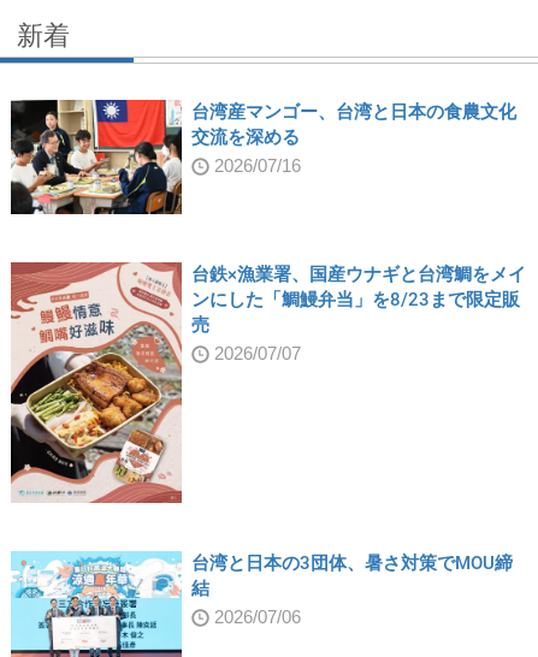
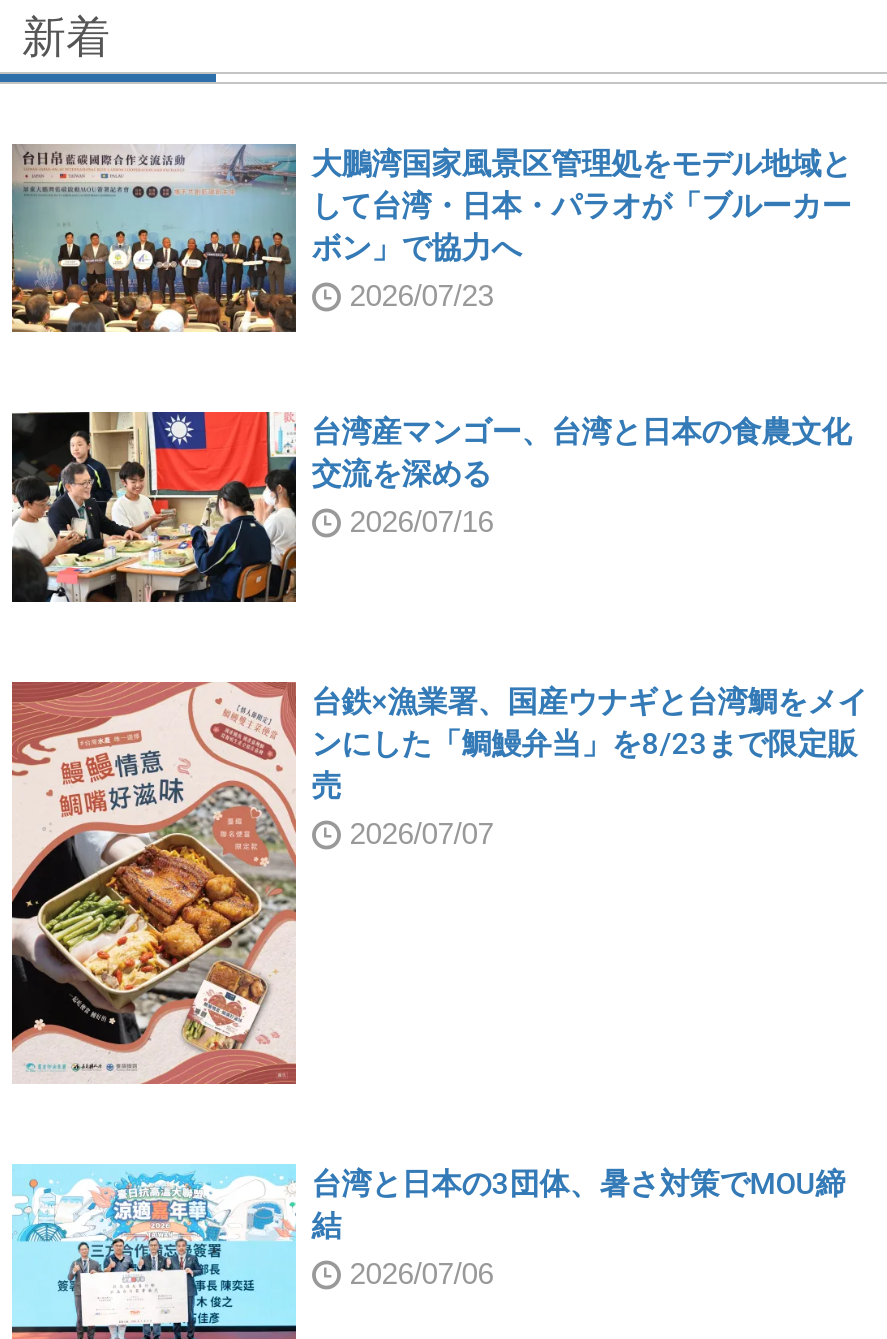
+ [image]
+ 大鵬湾国家風景区管理処をモデル地域と
+ して台湾・日本・パラオが「ブルーカー
+ ボン」で協力へ
+ 2026/07/23
